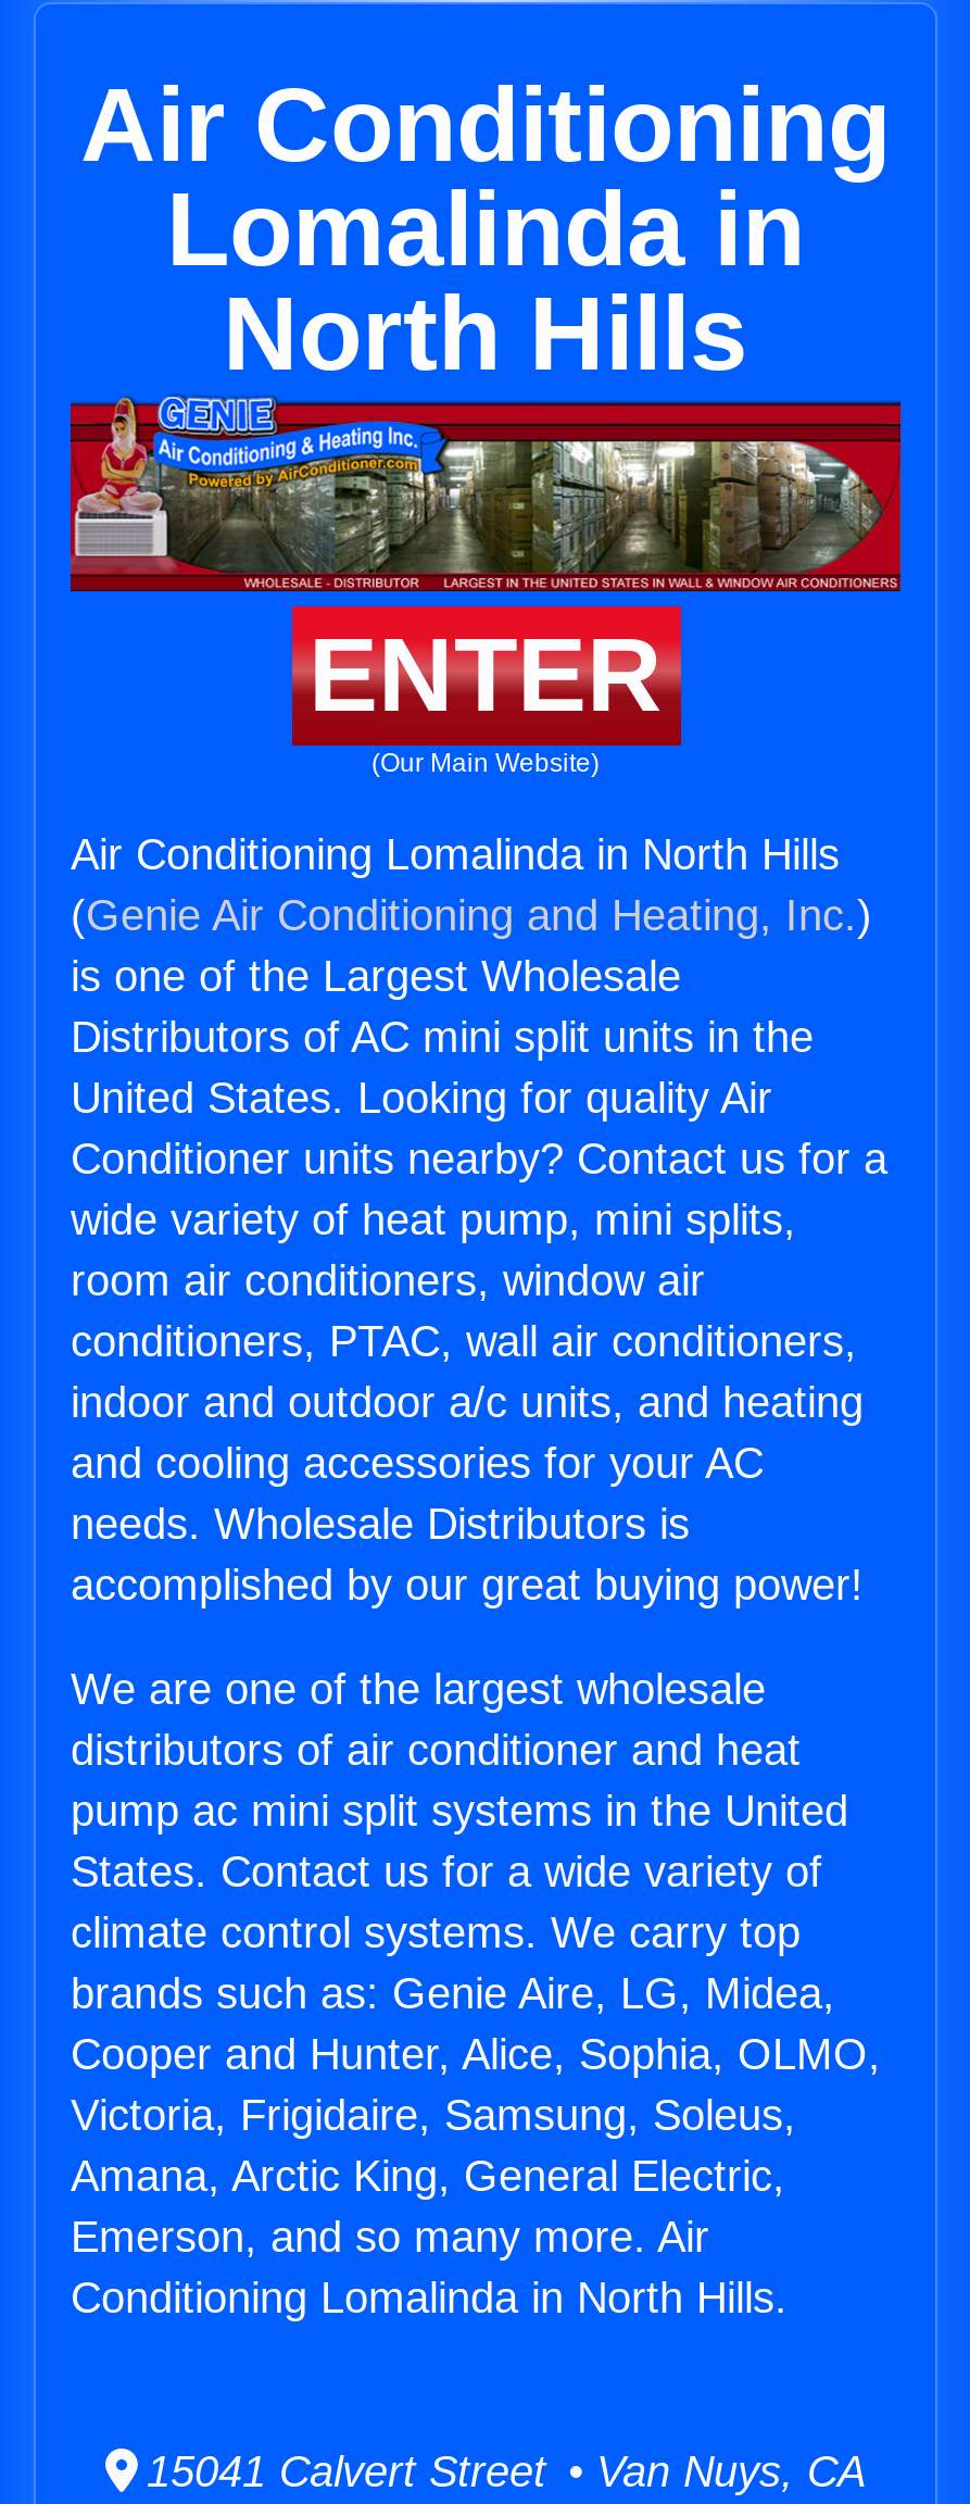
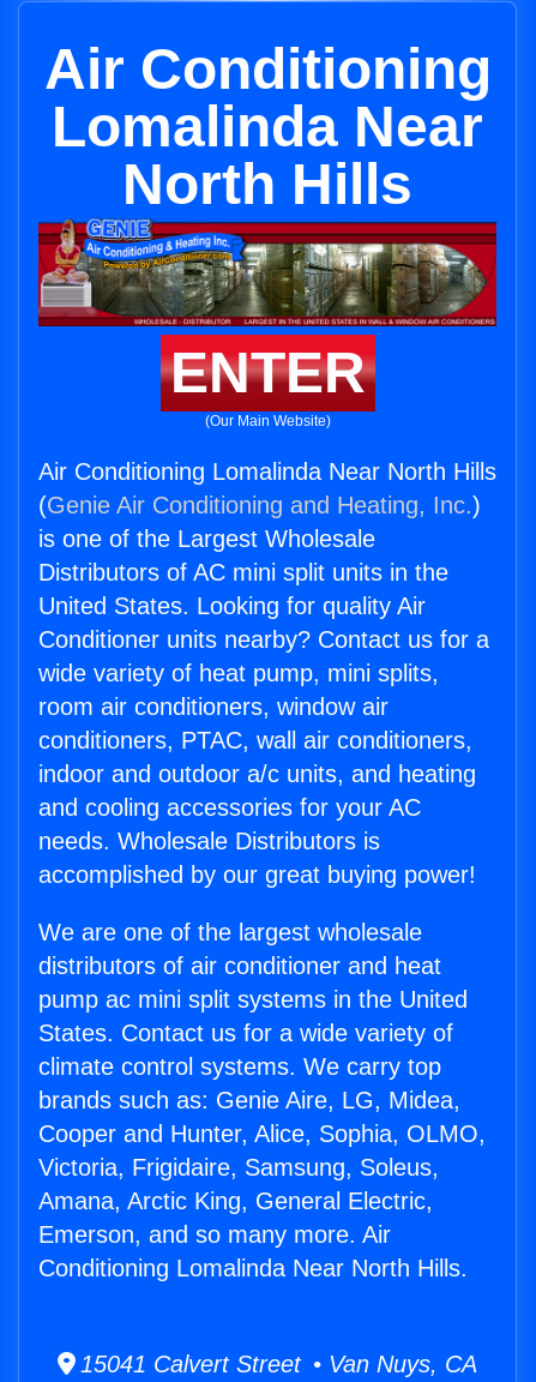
- Lomalinda in
+ Lomalinda Near

- Air Conditioning Lomalinda in North Hills
+ Air Conditioning Lomalinda Near North Hills

- Conditioning Lomalinda in North Hills.
+ Conditioning Lomalinda Near North Hills.
